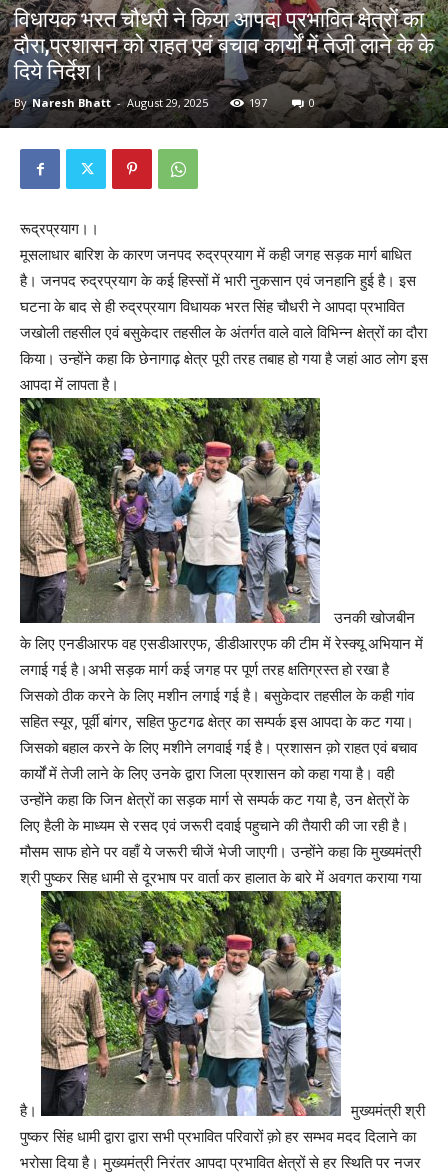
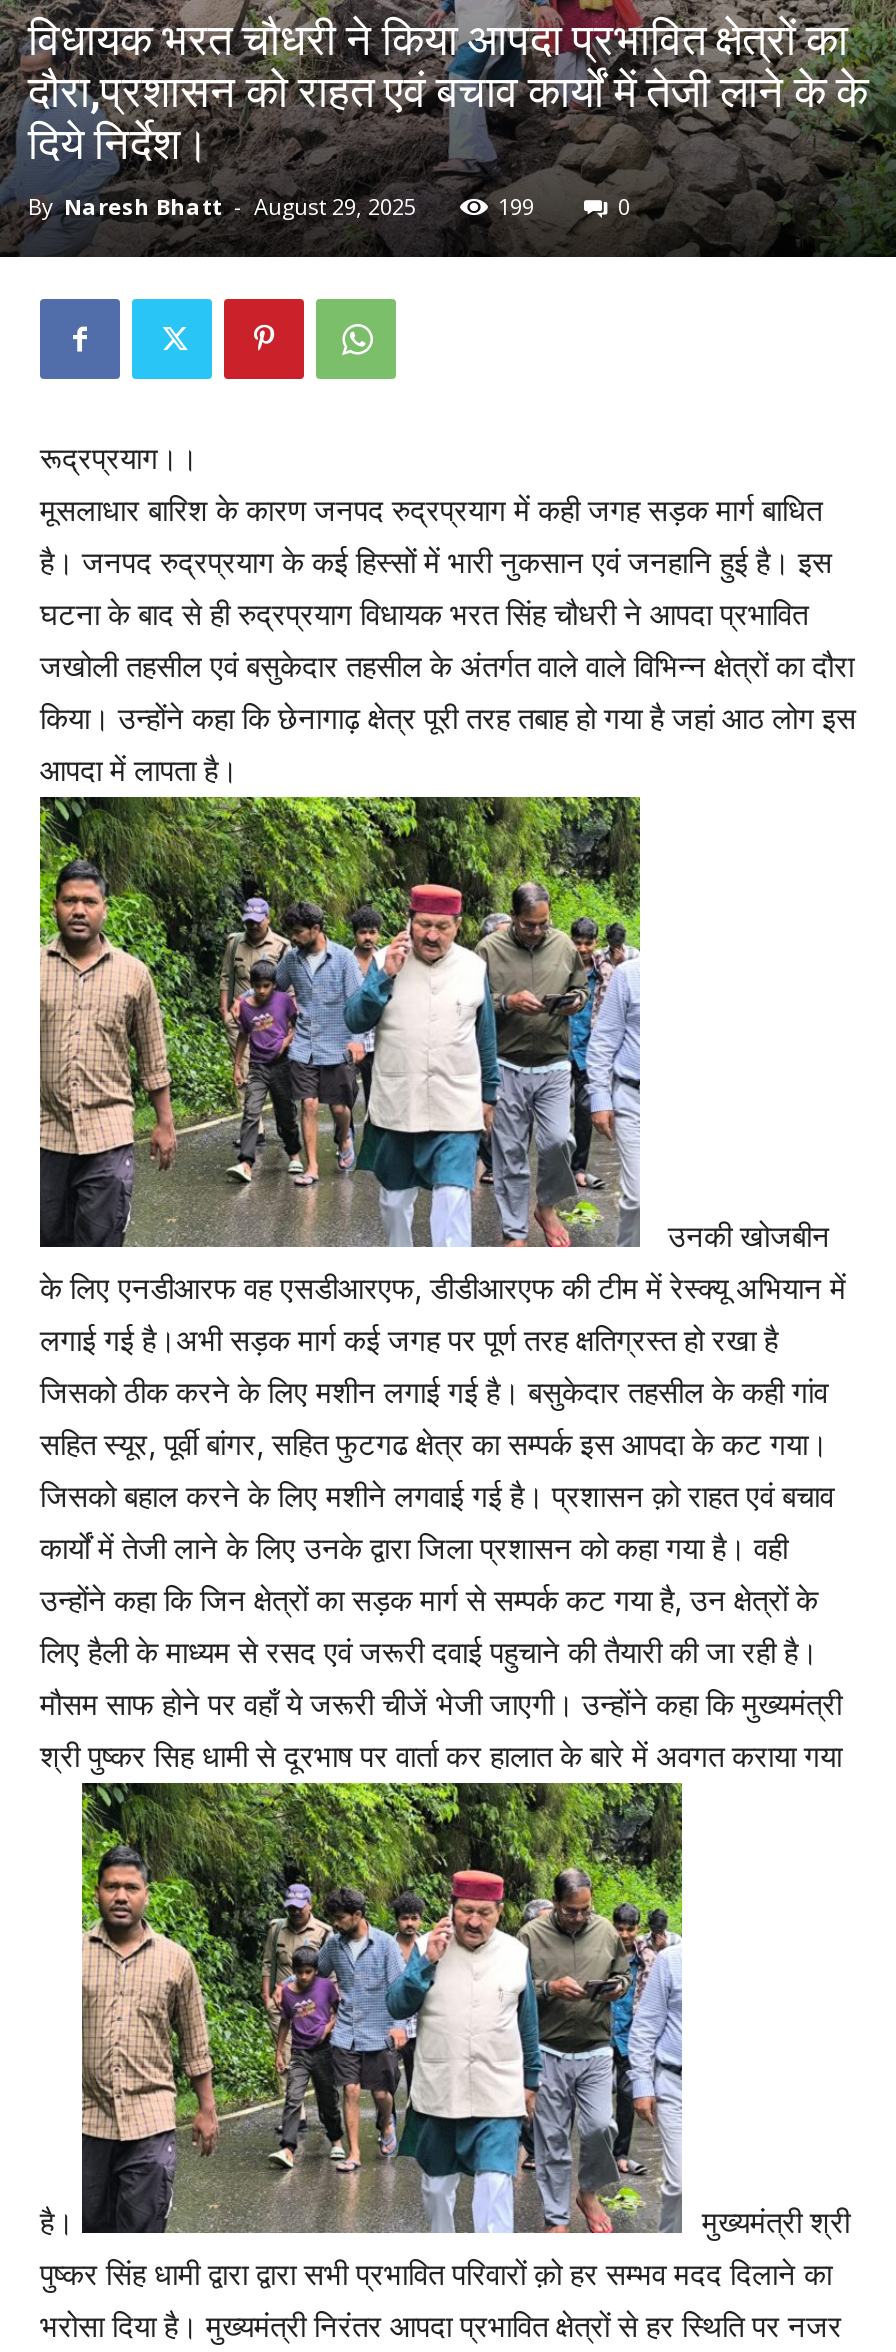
- 197
+ 199
